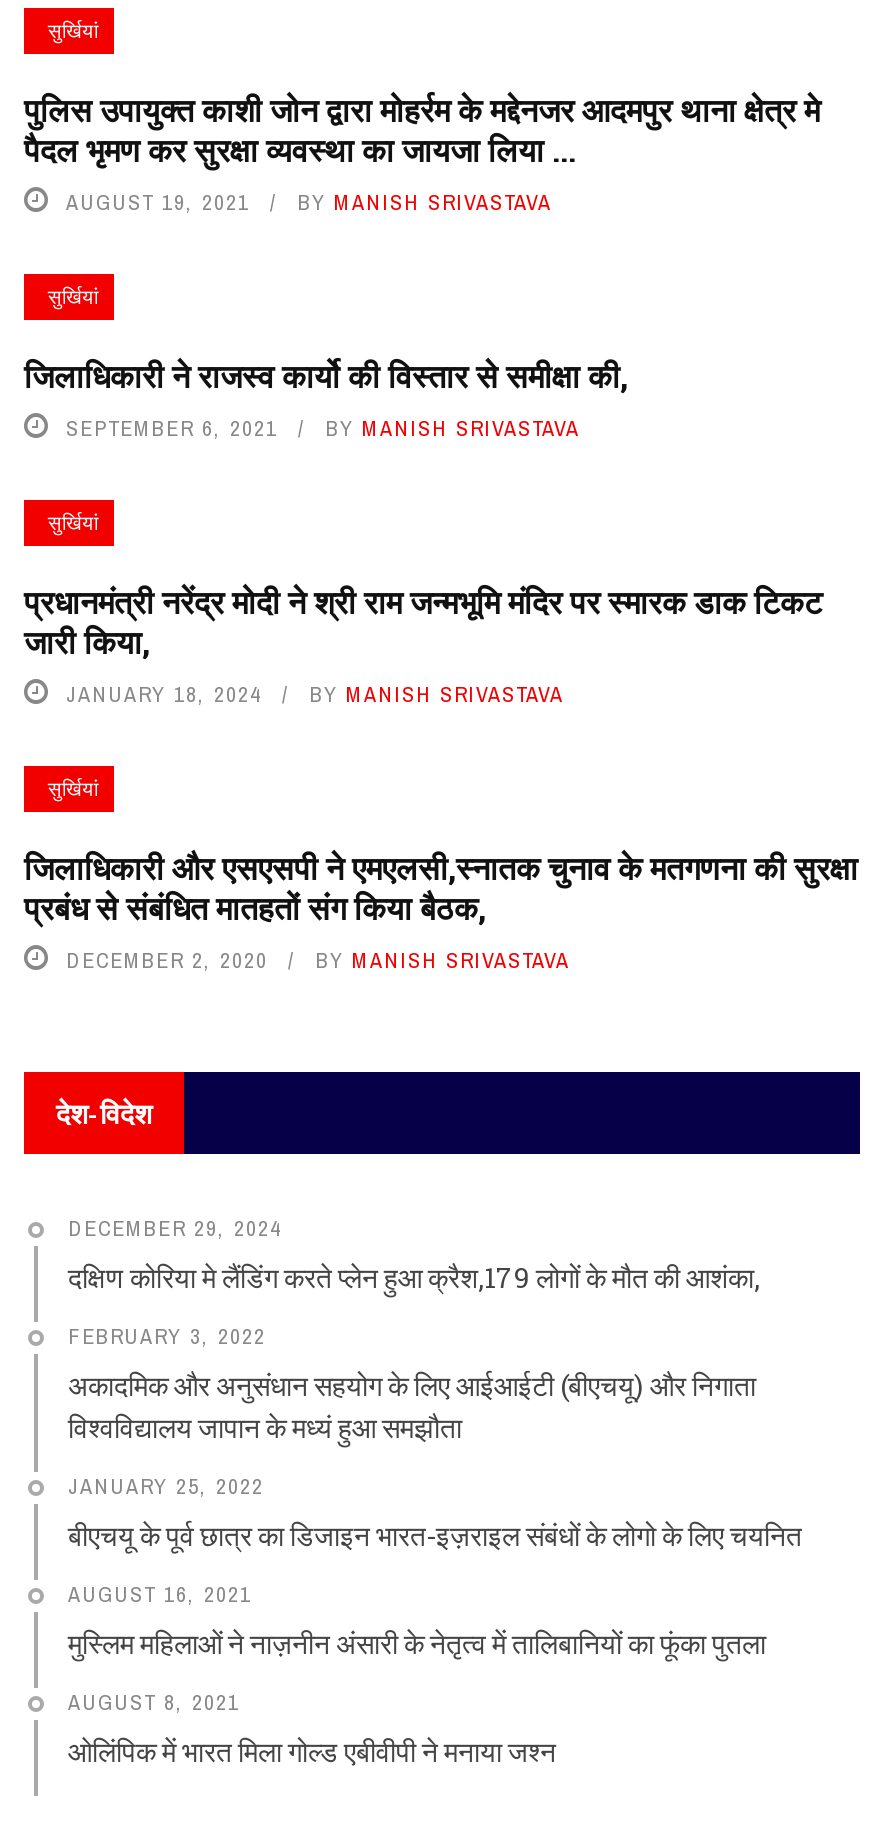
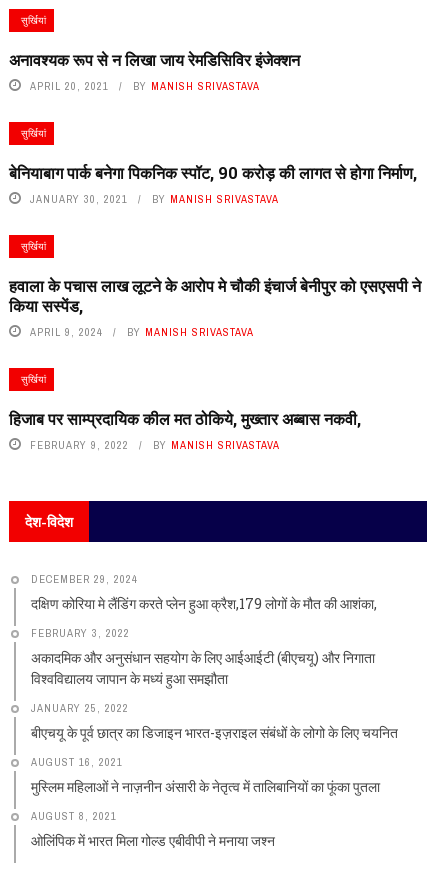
- पुलिस उपायुक्त काशी जोन द्वारा मोहर्रम के मद्देनजर आदमपुर थाना क्षेत्र मे
- पैदल भृमण कर सुरक्षा व्यवस्था का जायजा लिया ...
- AUGUST 19, 2021
+ अनावश्यक रूप से न लिखा जाय रेमडिसिविर इंजेक्शन
+ APRIL 20, 2021

- जिलाधिकारी ने राजस्व कार्यो की विस्तार से समीक्षा की,
- SEPTEMBER 6, 2021
+ बेनियाबाग पार्क बनेगा पिकनिक स्पॉट, 90 करोड़ की लागत से होगा निर्माण,
+ JANUARY 30, 2021

- प्रधानमंत्री नरेंद्र मोदी ने श्री राम जन्मभूमि मंदिर पर स्मारक डाक टिकट
- जारी किया,
- JANUARY 18, 2024
+ हवाला के पचास लाख लूटने के आरोप मे चौकी इंचार्ज बेनीपुर को एसएसपी ने
+ किया सस्पेंड,
+ APRIL 9, 2024

- जिलाधिकारी और एसएसपी ने एमएलसी,स्नातक चुनाव के मतगणना की सुरक्षा
- प्रबंध से संबंधित मातहतों संग किया बैठक,
- DECEMBER 2, 2020
+ हिजाब पर साम्प्रदायिक कील मत ठोकिये, मुख्तार अब्बास नकवी,
+ FEBRUARY 9, 2022
